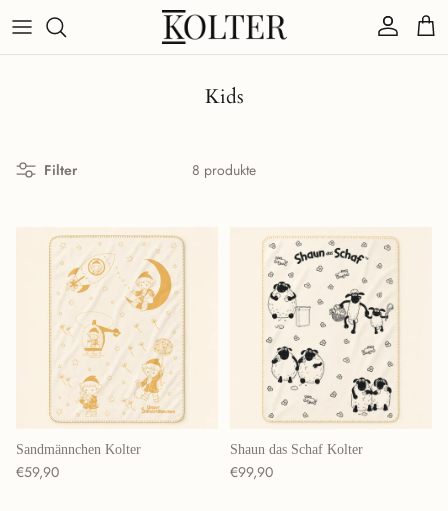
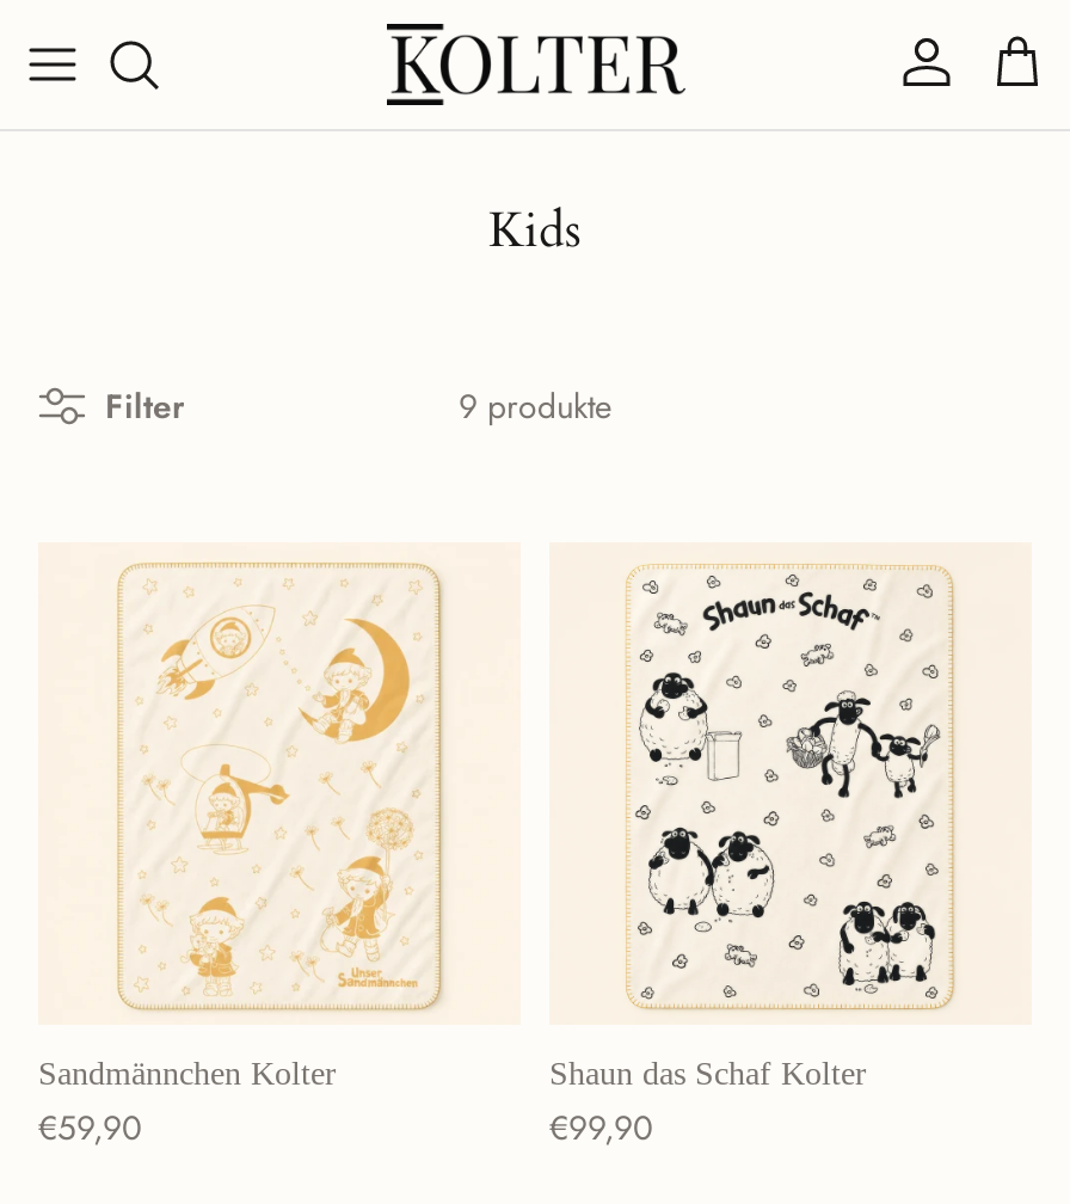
- 8 produkte
+ 9 produkte
